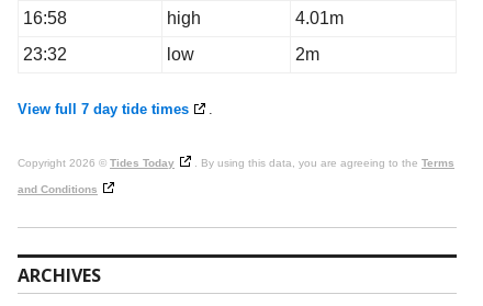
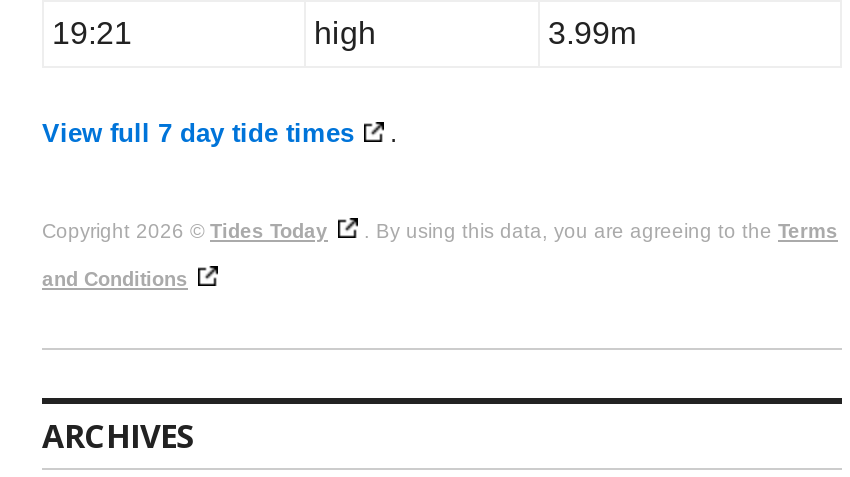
- 16:58
+ 19:21

- 4.01m
- 23:32
- low
- 2m
+ 3.99m
